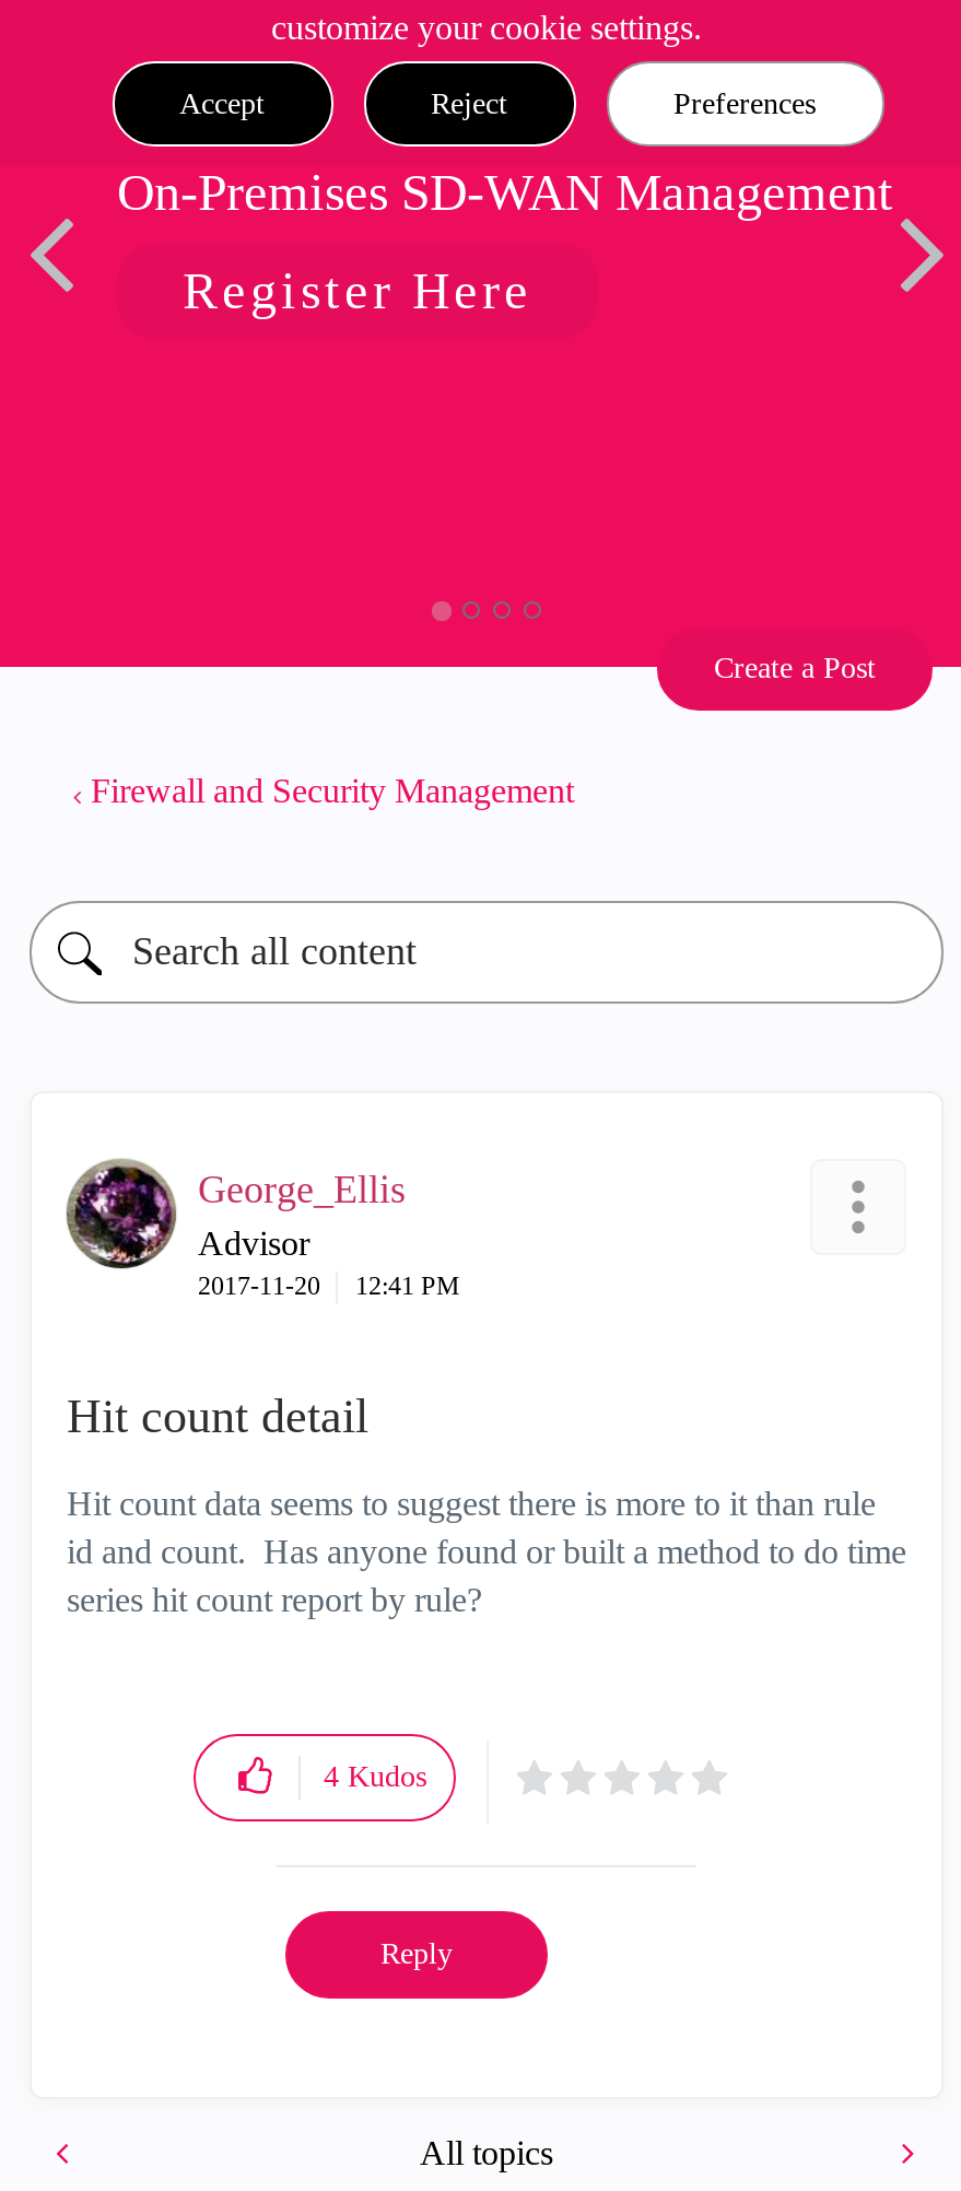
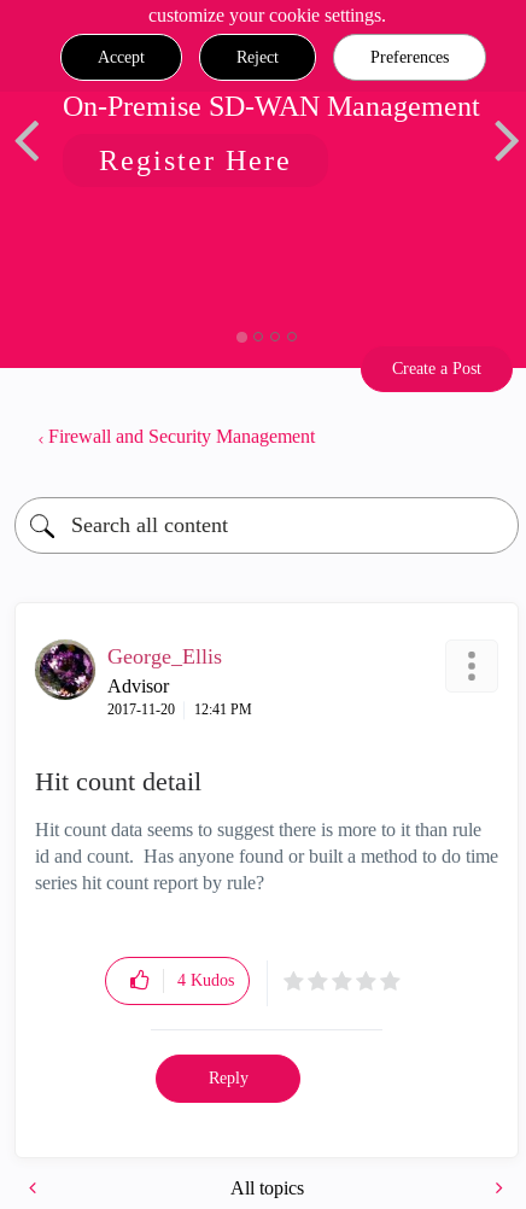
- On-Premises SD-WAN Management
+ On-Premise SD-WAN Management
